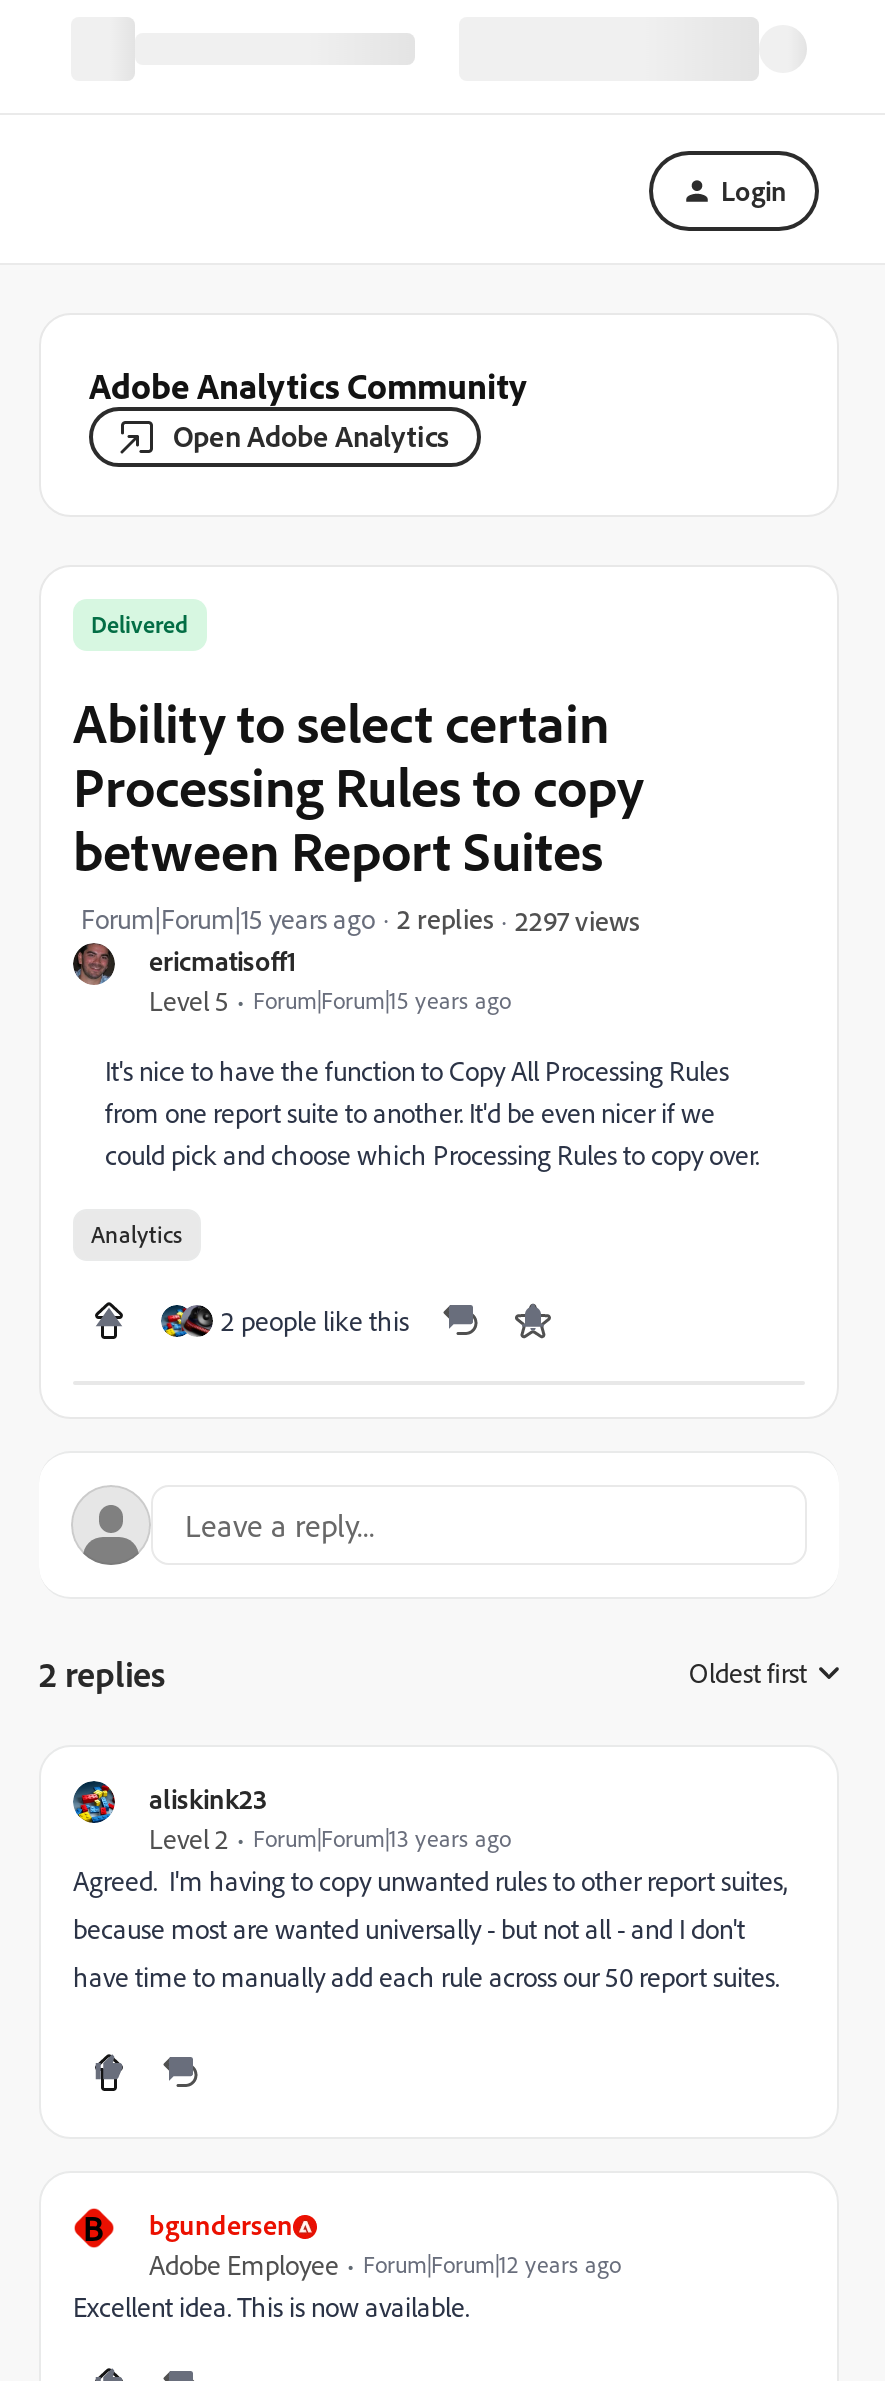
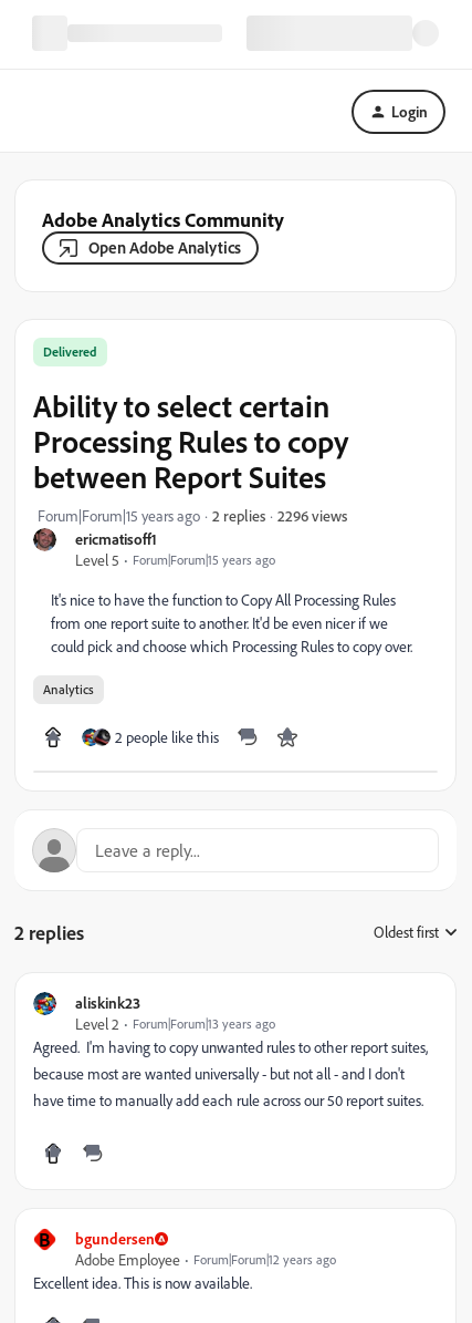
- 2297 views
+ 2296 views
